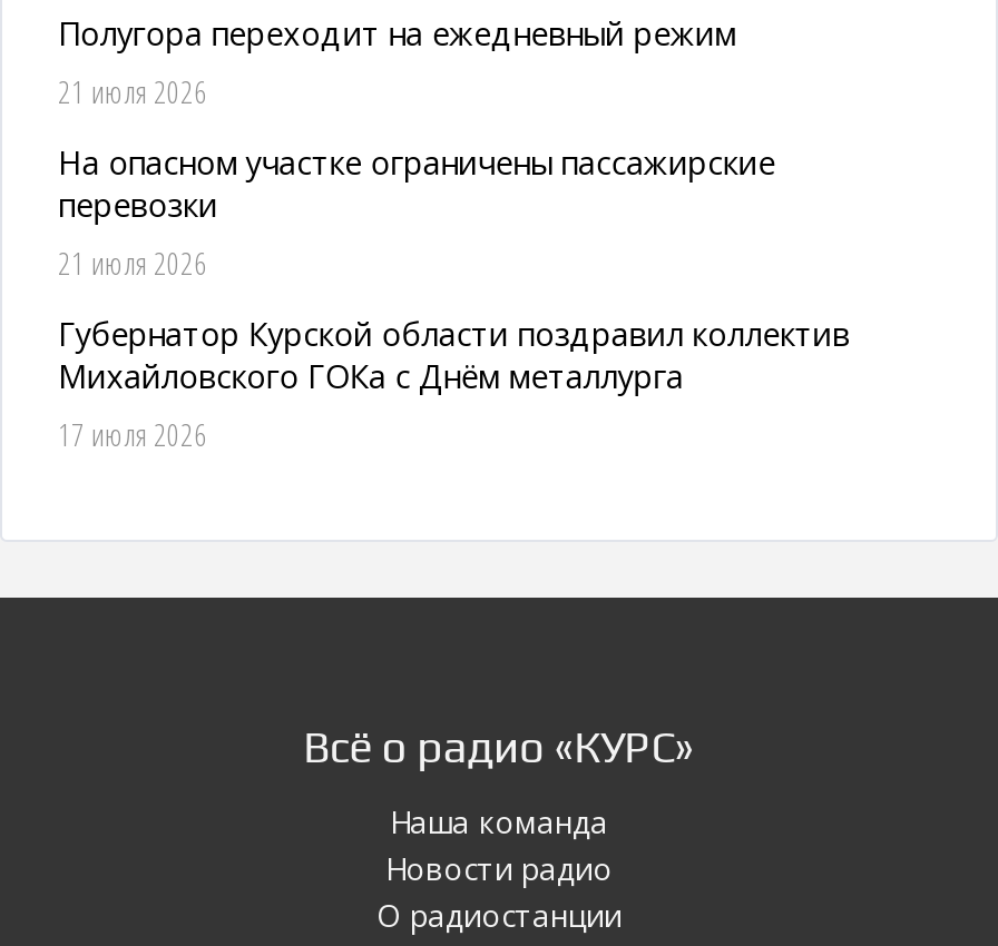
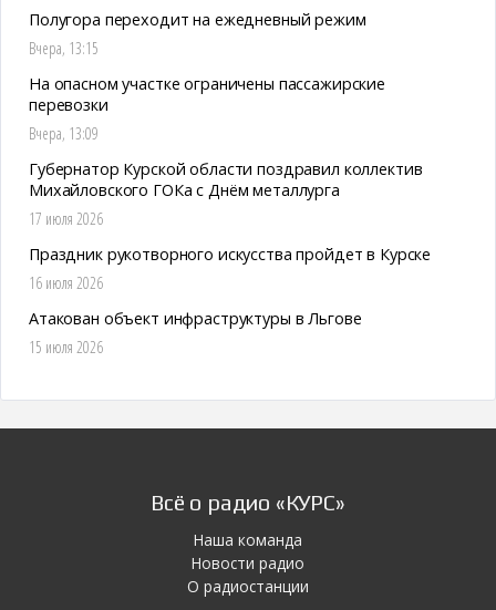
- 21 июля 2026
+ Вчера, 13:15

- 21 июля 2026
+ Вчера, 13:09

+ Праздник рукотворного искусства пройдет в Курске
+ 16 июля 2026
+ Атакован объект инфраструктуры в Льгове
+ 15 июля 2026
